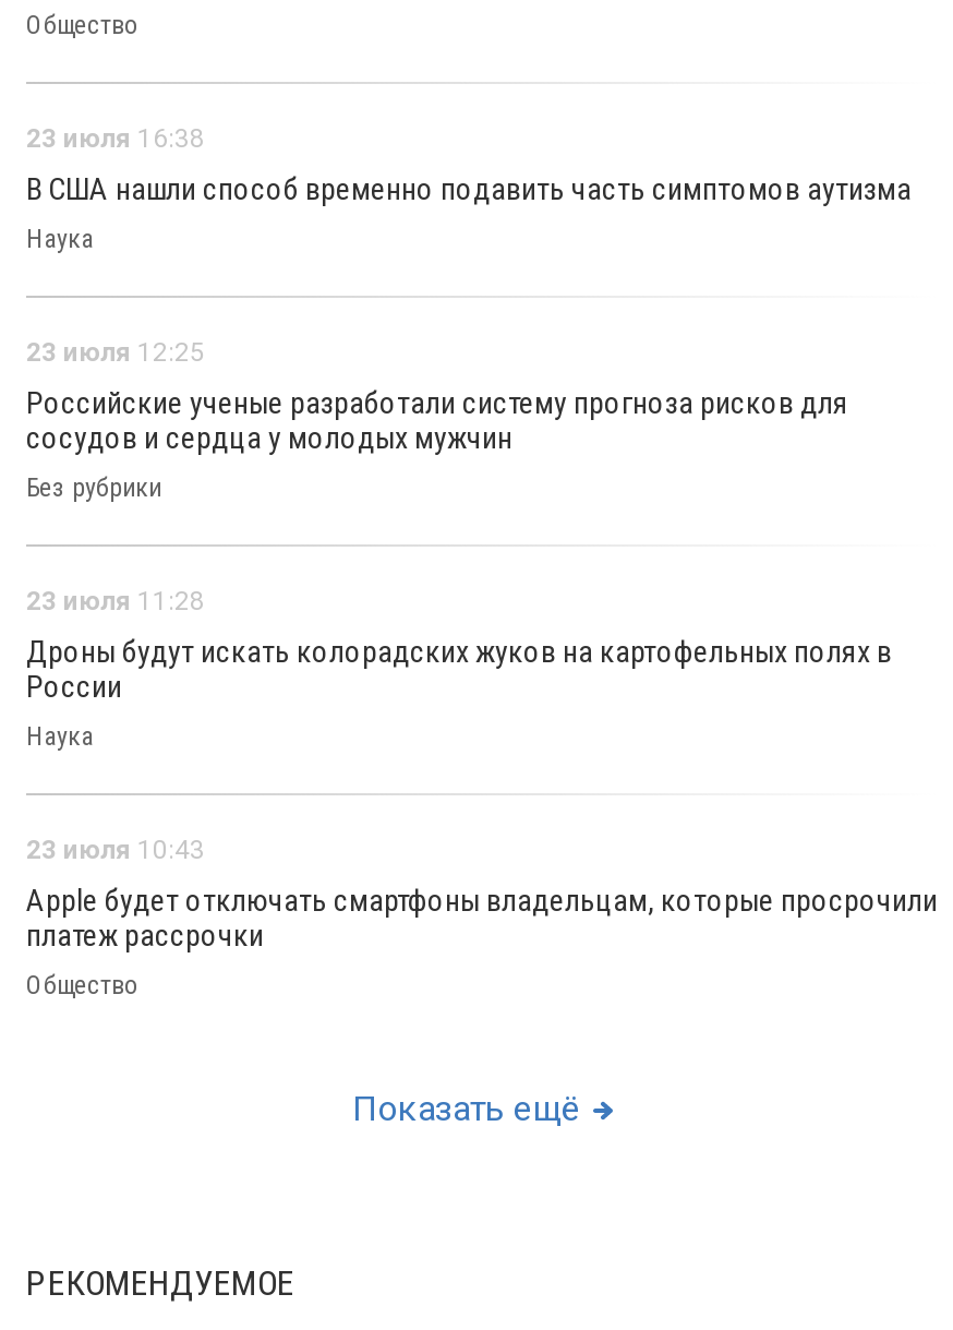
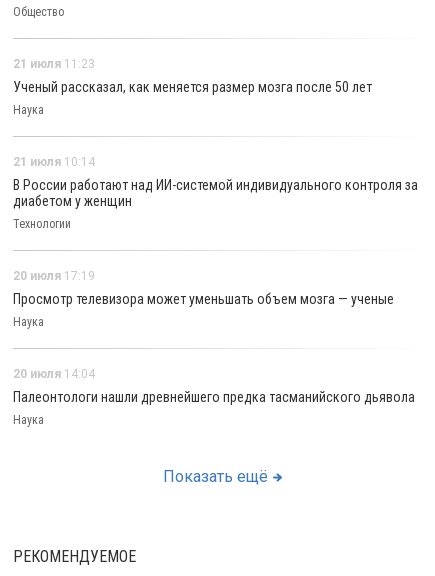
- 23 июля 16:38
+ 21 июля 11:23

- В США нашли способ временно подавить часть симптомов аутизма
+ Ученый рассказал, как меняется размер мозга после 50 лет

- 23 июля 12:25
+ 21 июля 10:14

- Российские ученые разработали систему прогноза рисков для
- сосудов и сердца у молодых мужчин
+ В России работают над ИИ-системой индивидуального контроля за
+ диабетом у женщин

- Без рубрики
+ Технологии

- 23 июля 11:28
+ 20 июля 17:19

- Дроны будут искать колорадских жуков на картофельных полях в
- России
+ Просмотр телевизора может уменьшать объем мозга — ученые

- 23 июля 10:43
+ 20 июля 14:04

- Apple будет отключать смартфоны владельцам, которые просрочили
- платеж рассрочки
+ Палеонтологи нашли древнейшего предка тасманийского дьявола

- Общество
+ Наука
